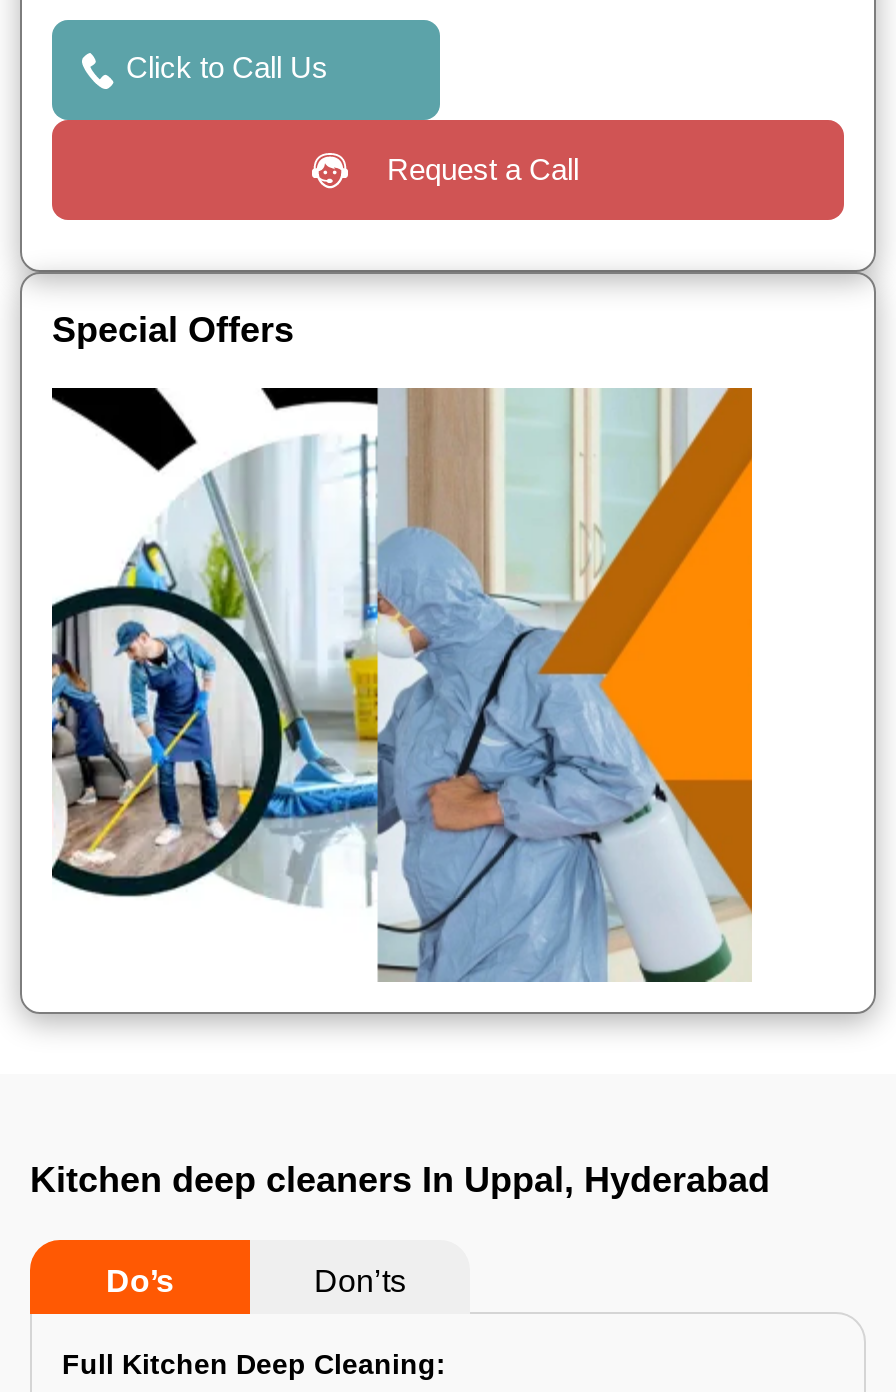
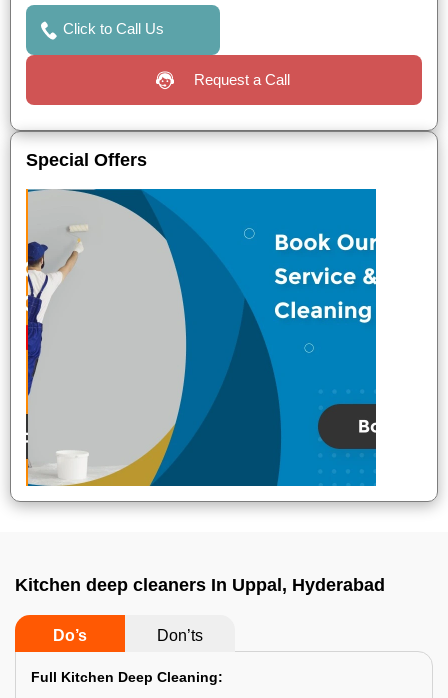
- [image]
+ [image]
